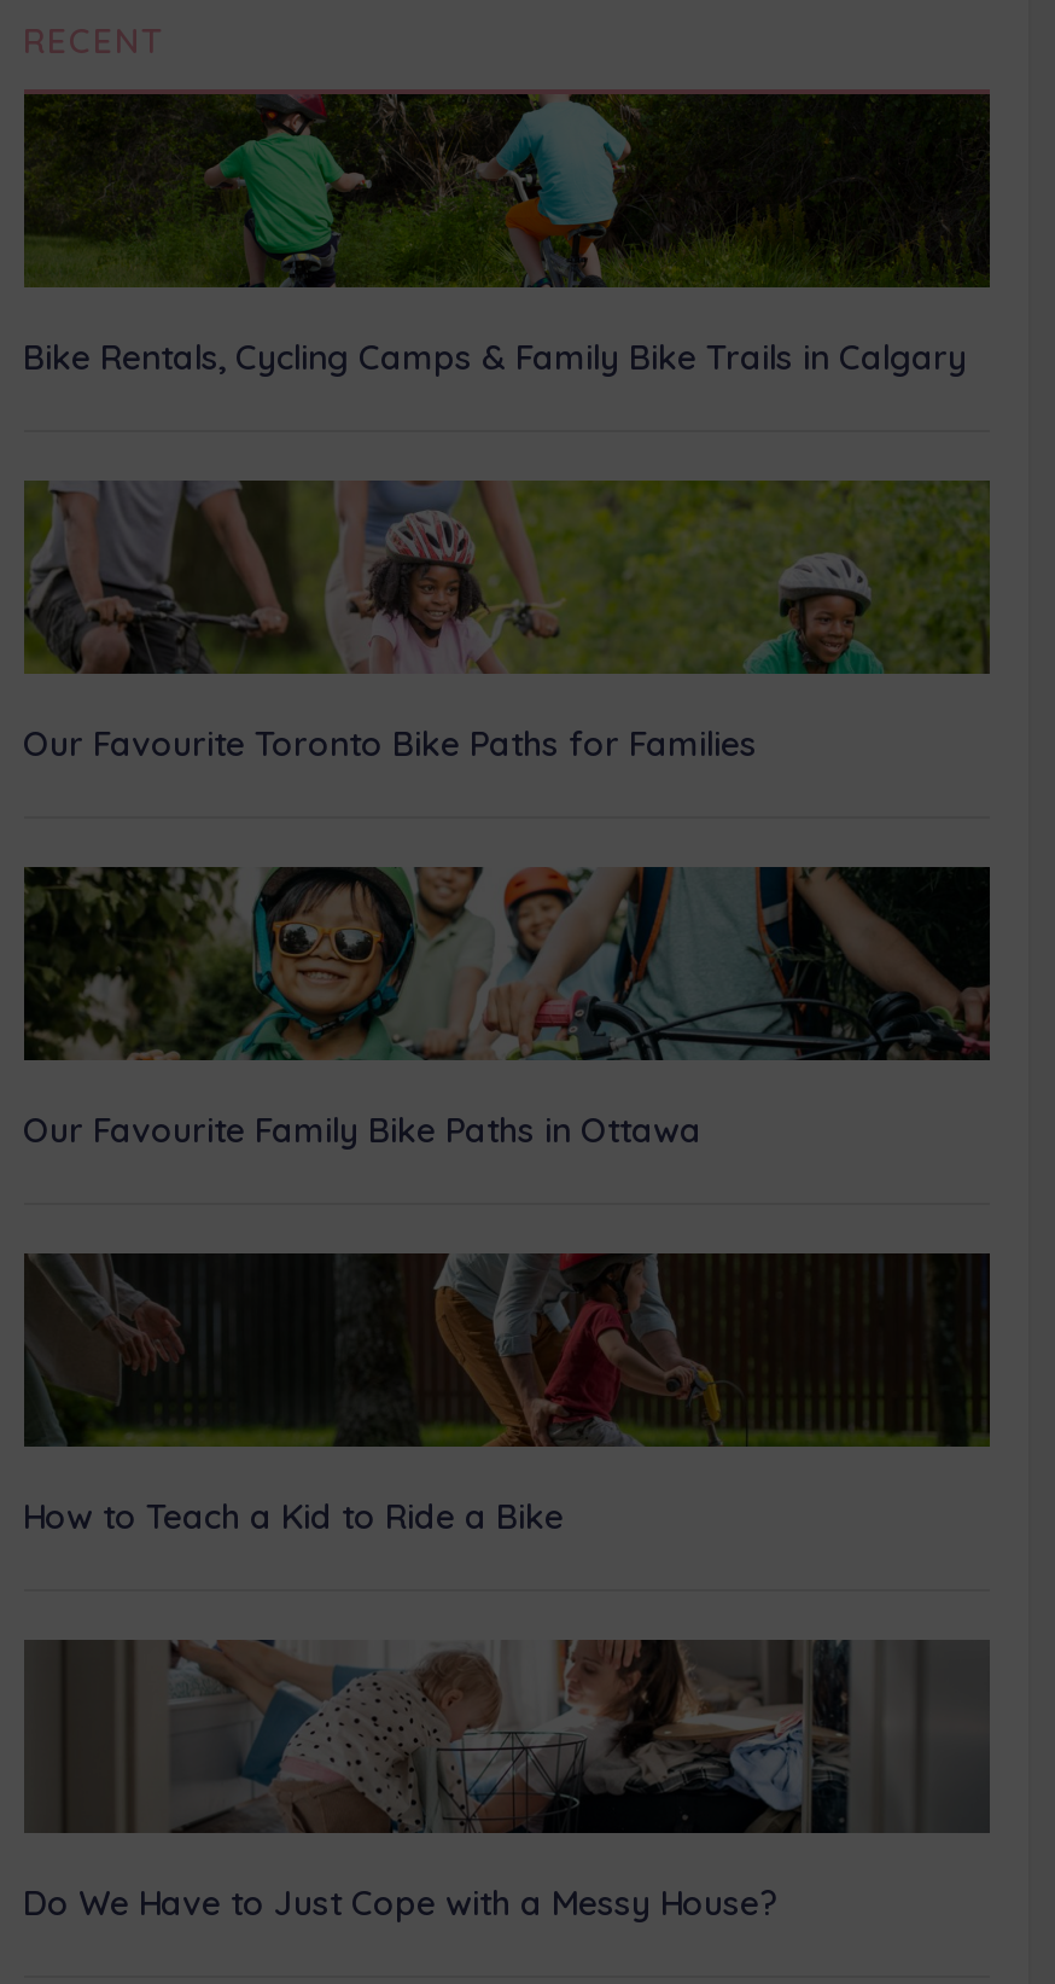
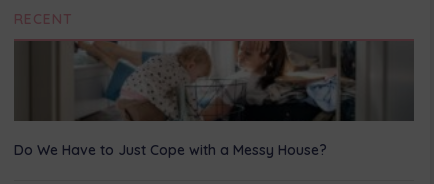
- [image]
- Bike Rentals, Cycling Camps & Family Bike Trails in Calgary

- [image]
- Our Favourite Toronto Bike Paths for Families

- [image]
- Our Favourite Family Bike Paths in Ottawa

- [image]
- How to Teach a Kid to Ride a Bike
